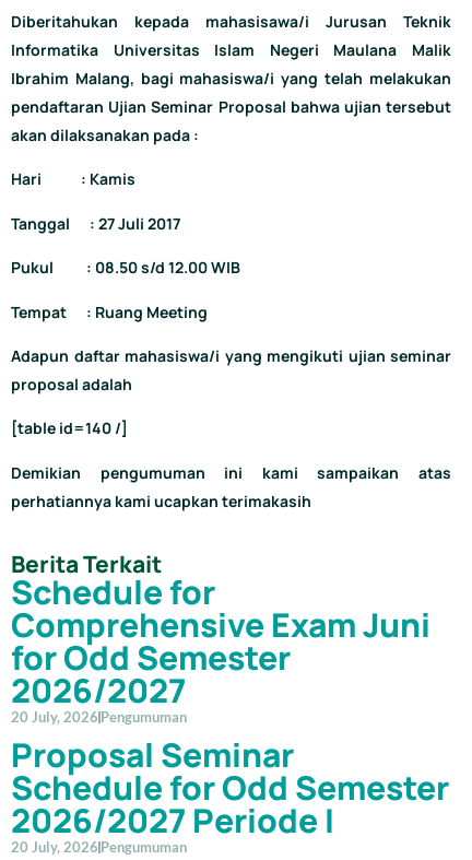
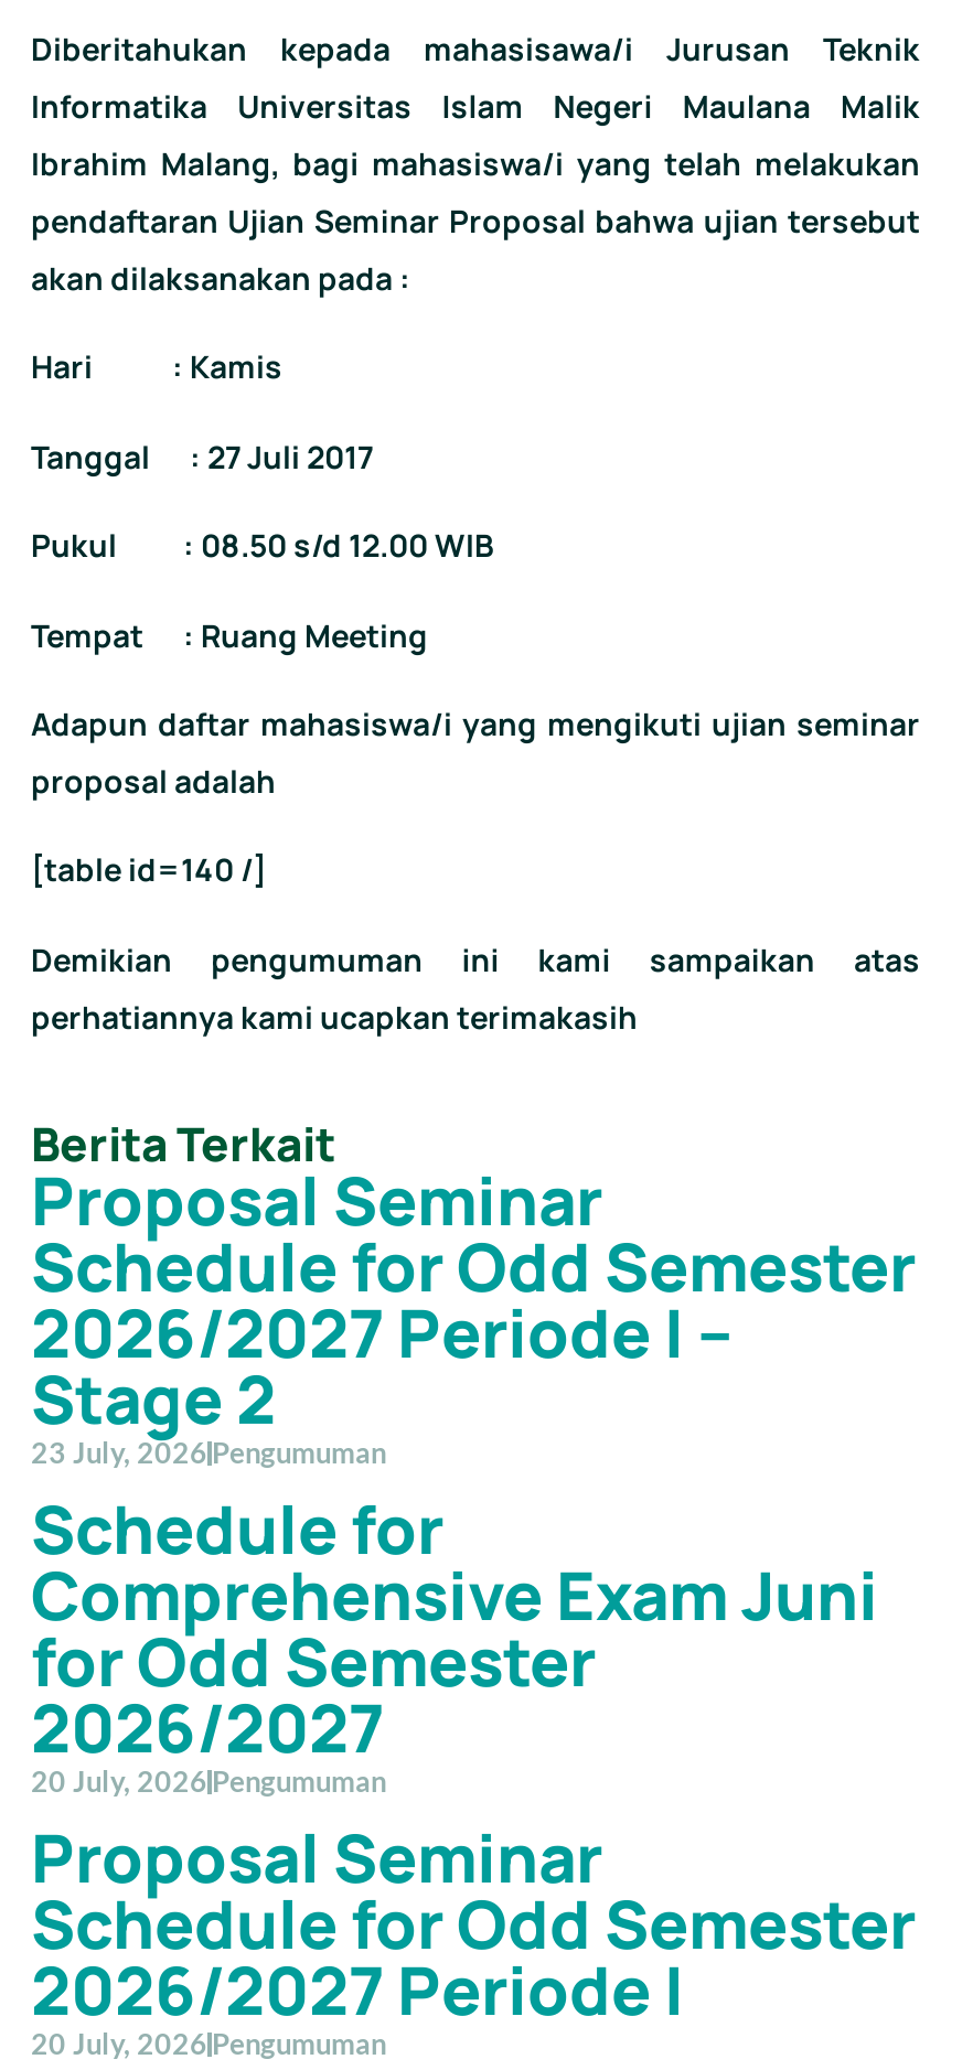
+ Proposal Seminar
+ Schedule for Odd Semester
+ 2026/2027 Periode I –
+ Stage 2
+ 23 July, 2026 Pengumuman
